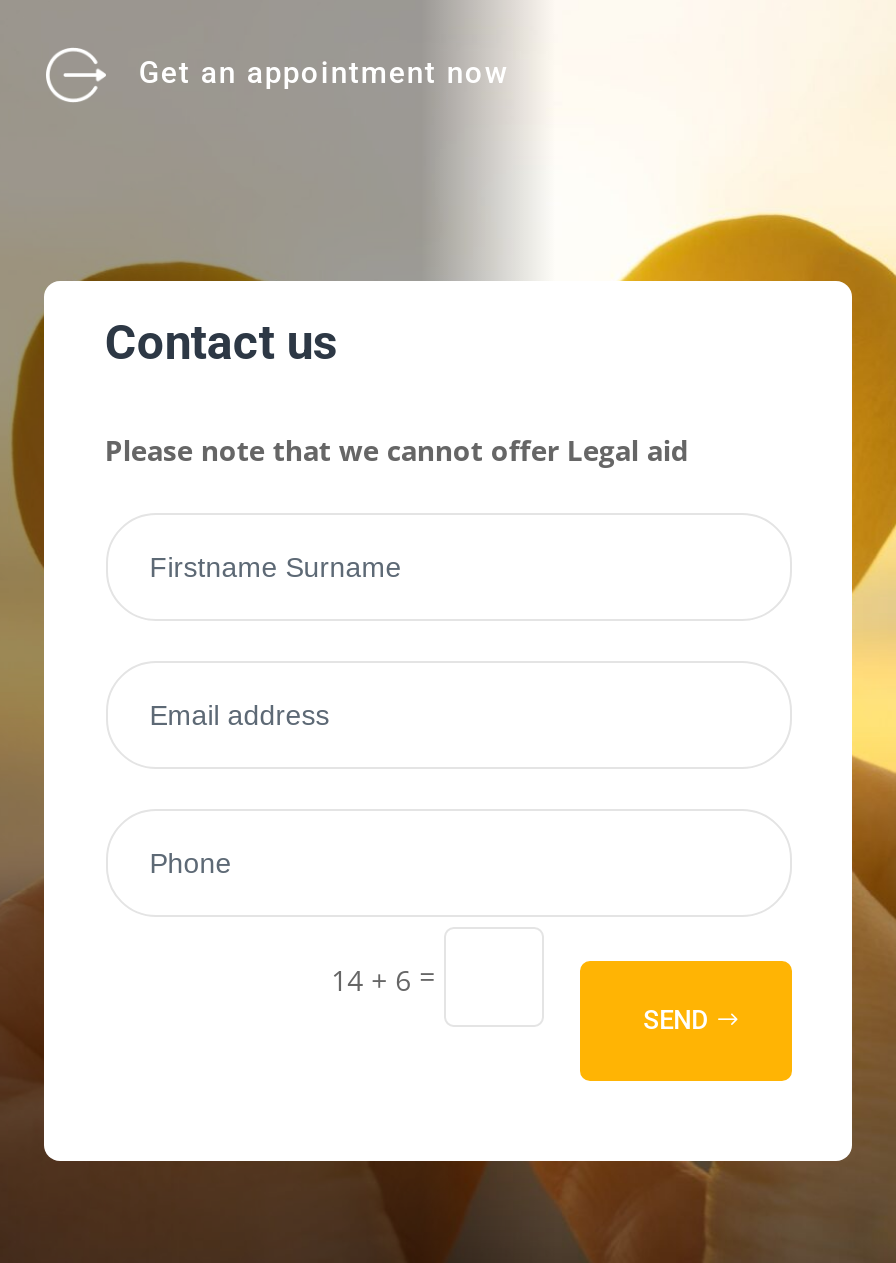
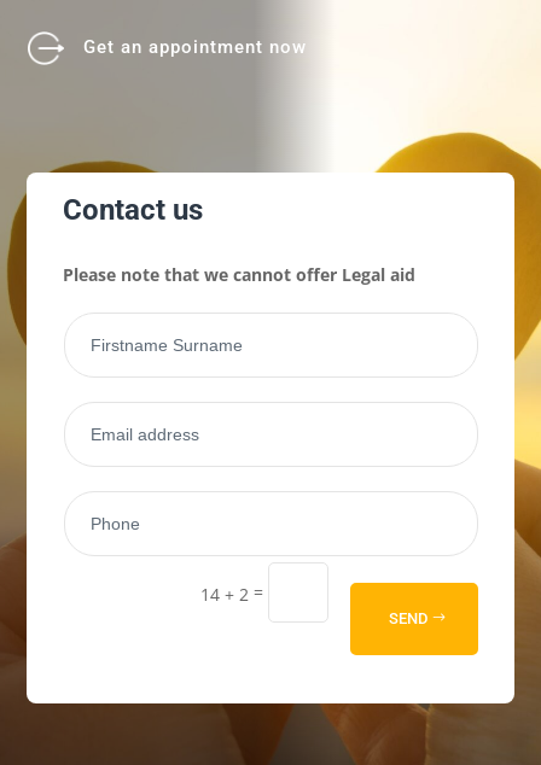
- 14 + 6 =
+ 14 + 2 =
